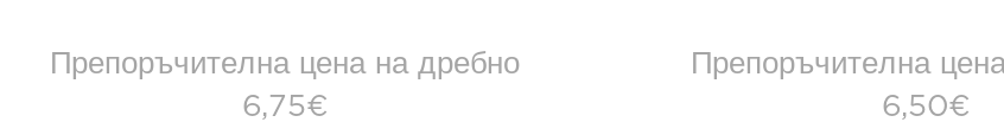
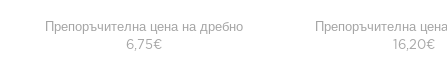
- 6,50€
+ 16,20€
